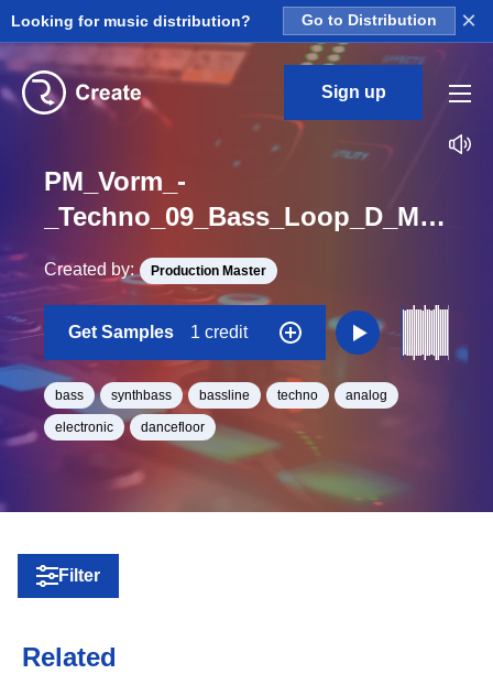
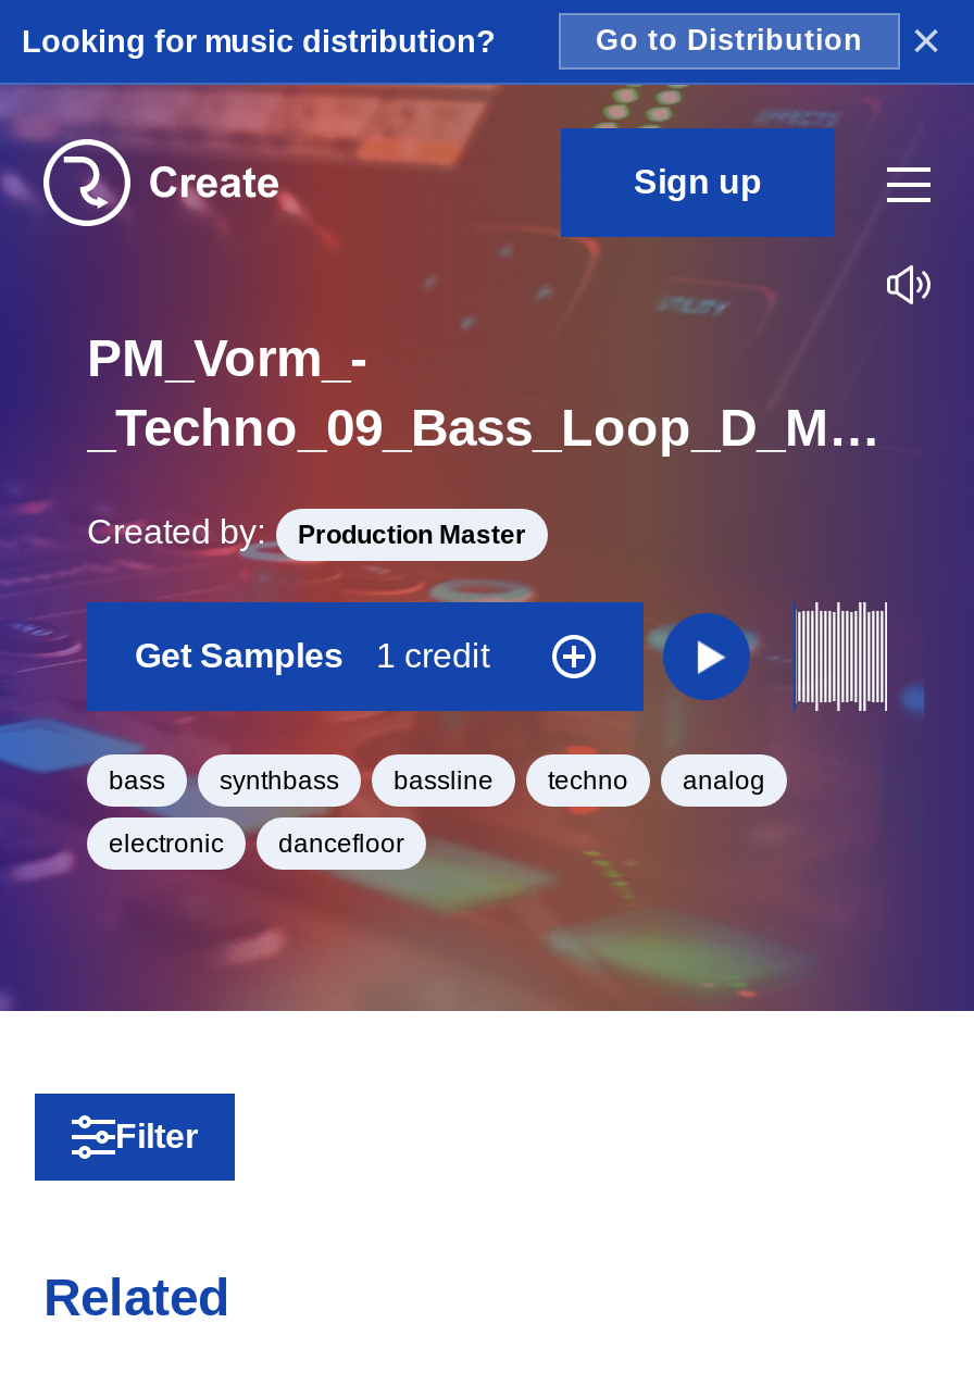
- [image]
